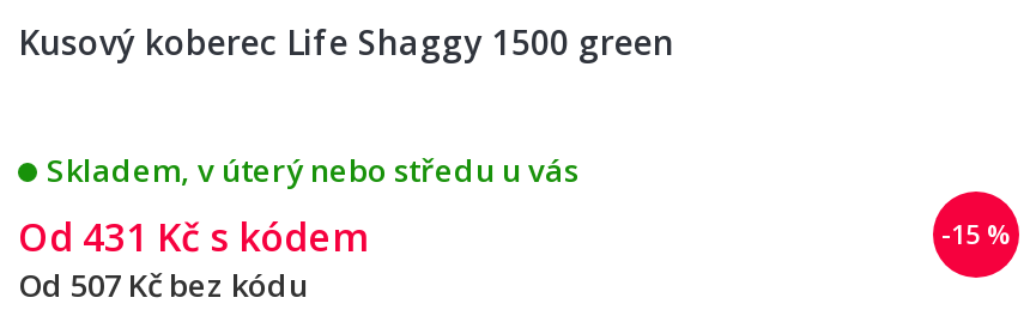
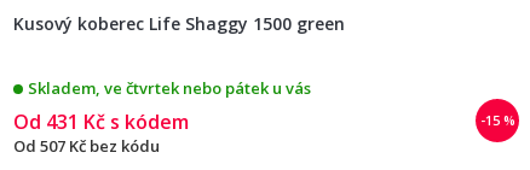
- Skladem, v úterý nebo středu u vás
+ Skladem, ve čtvrtek nebo pátek u vás
